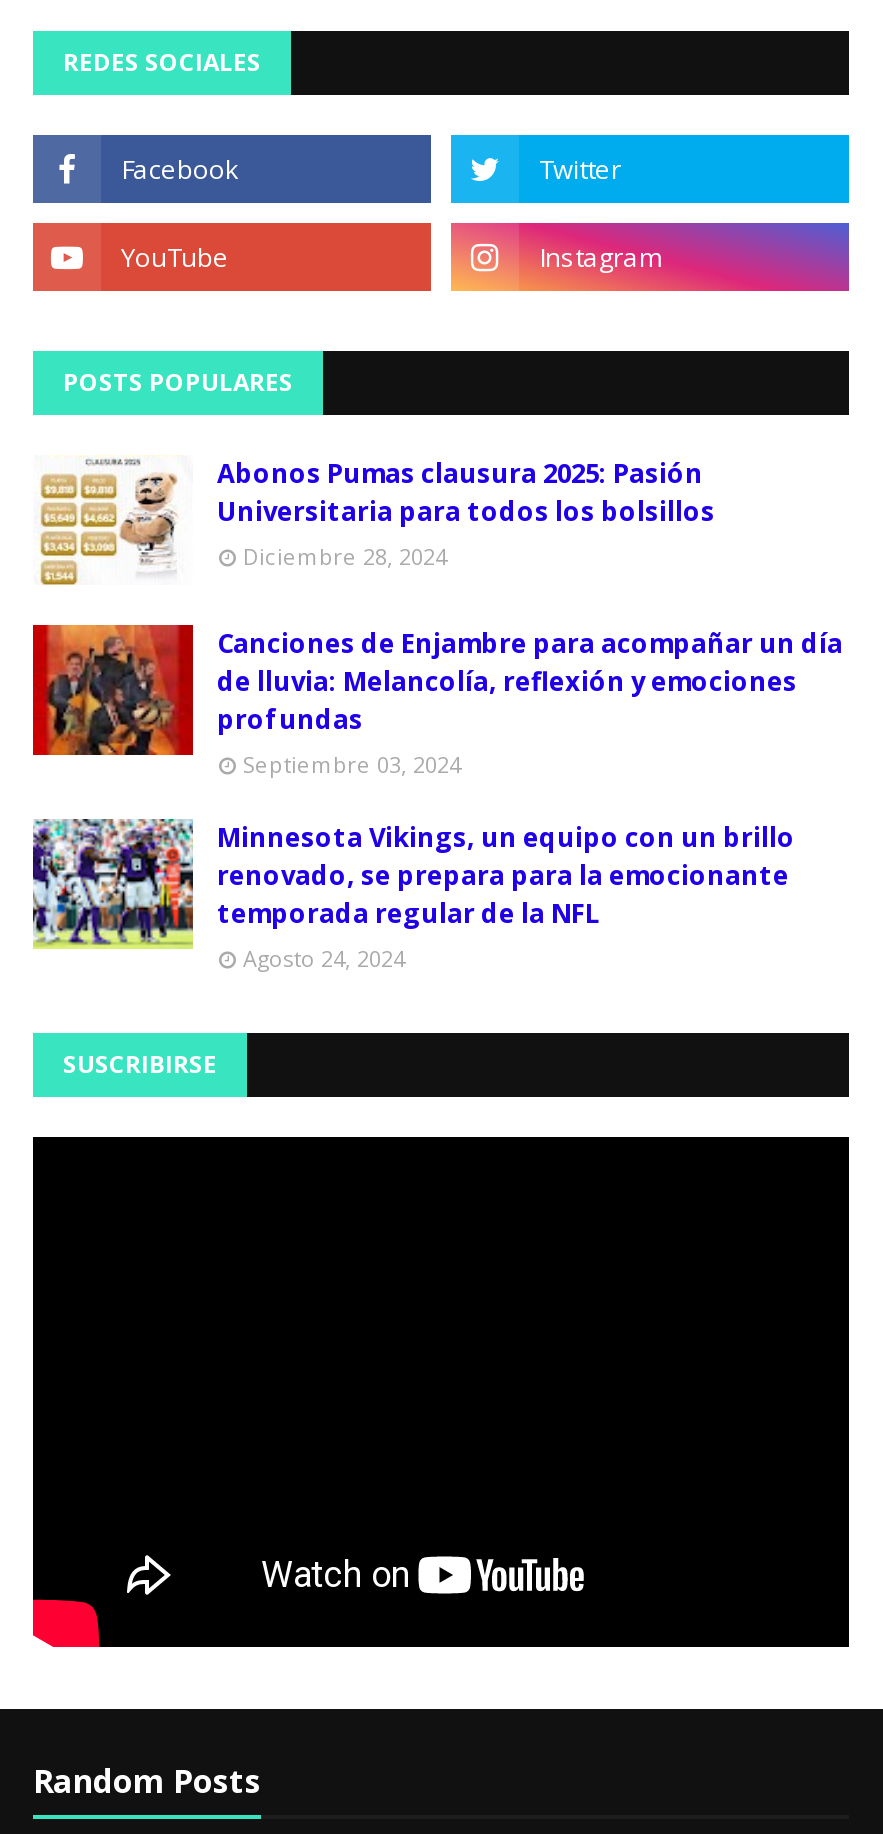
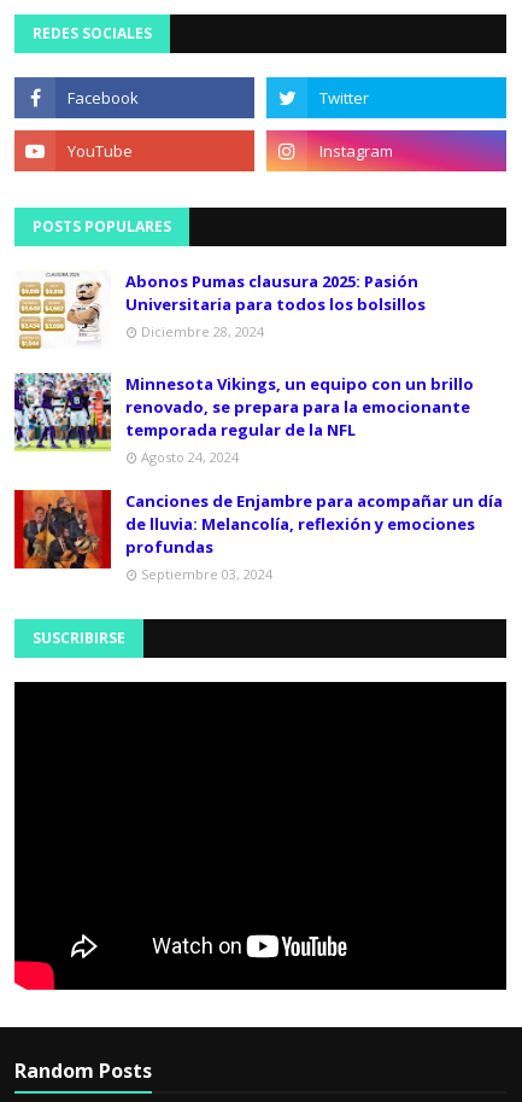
moved down: [image] | Canciones de Enjambre para acompañar un día | de lluvia: Melancolía, reflexión y emociones | profundas | Septiembre 03, 2024

moved up: [image] | Minnesota Vikings, un equipo con un brillo | renovado, se prepara para la emocionante | temporada regular de la NFL | Agosto 24, 2024
